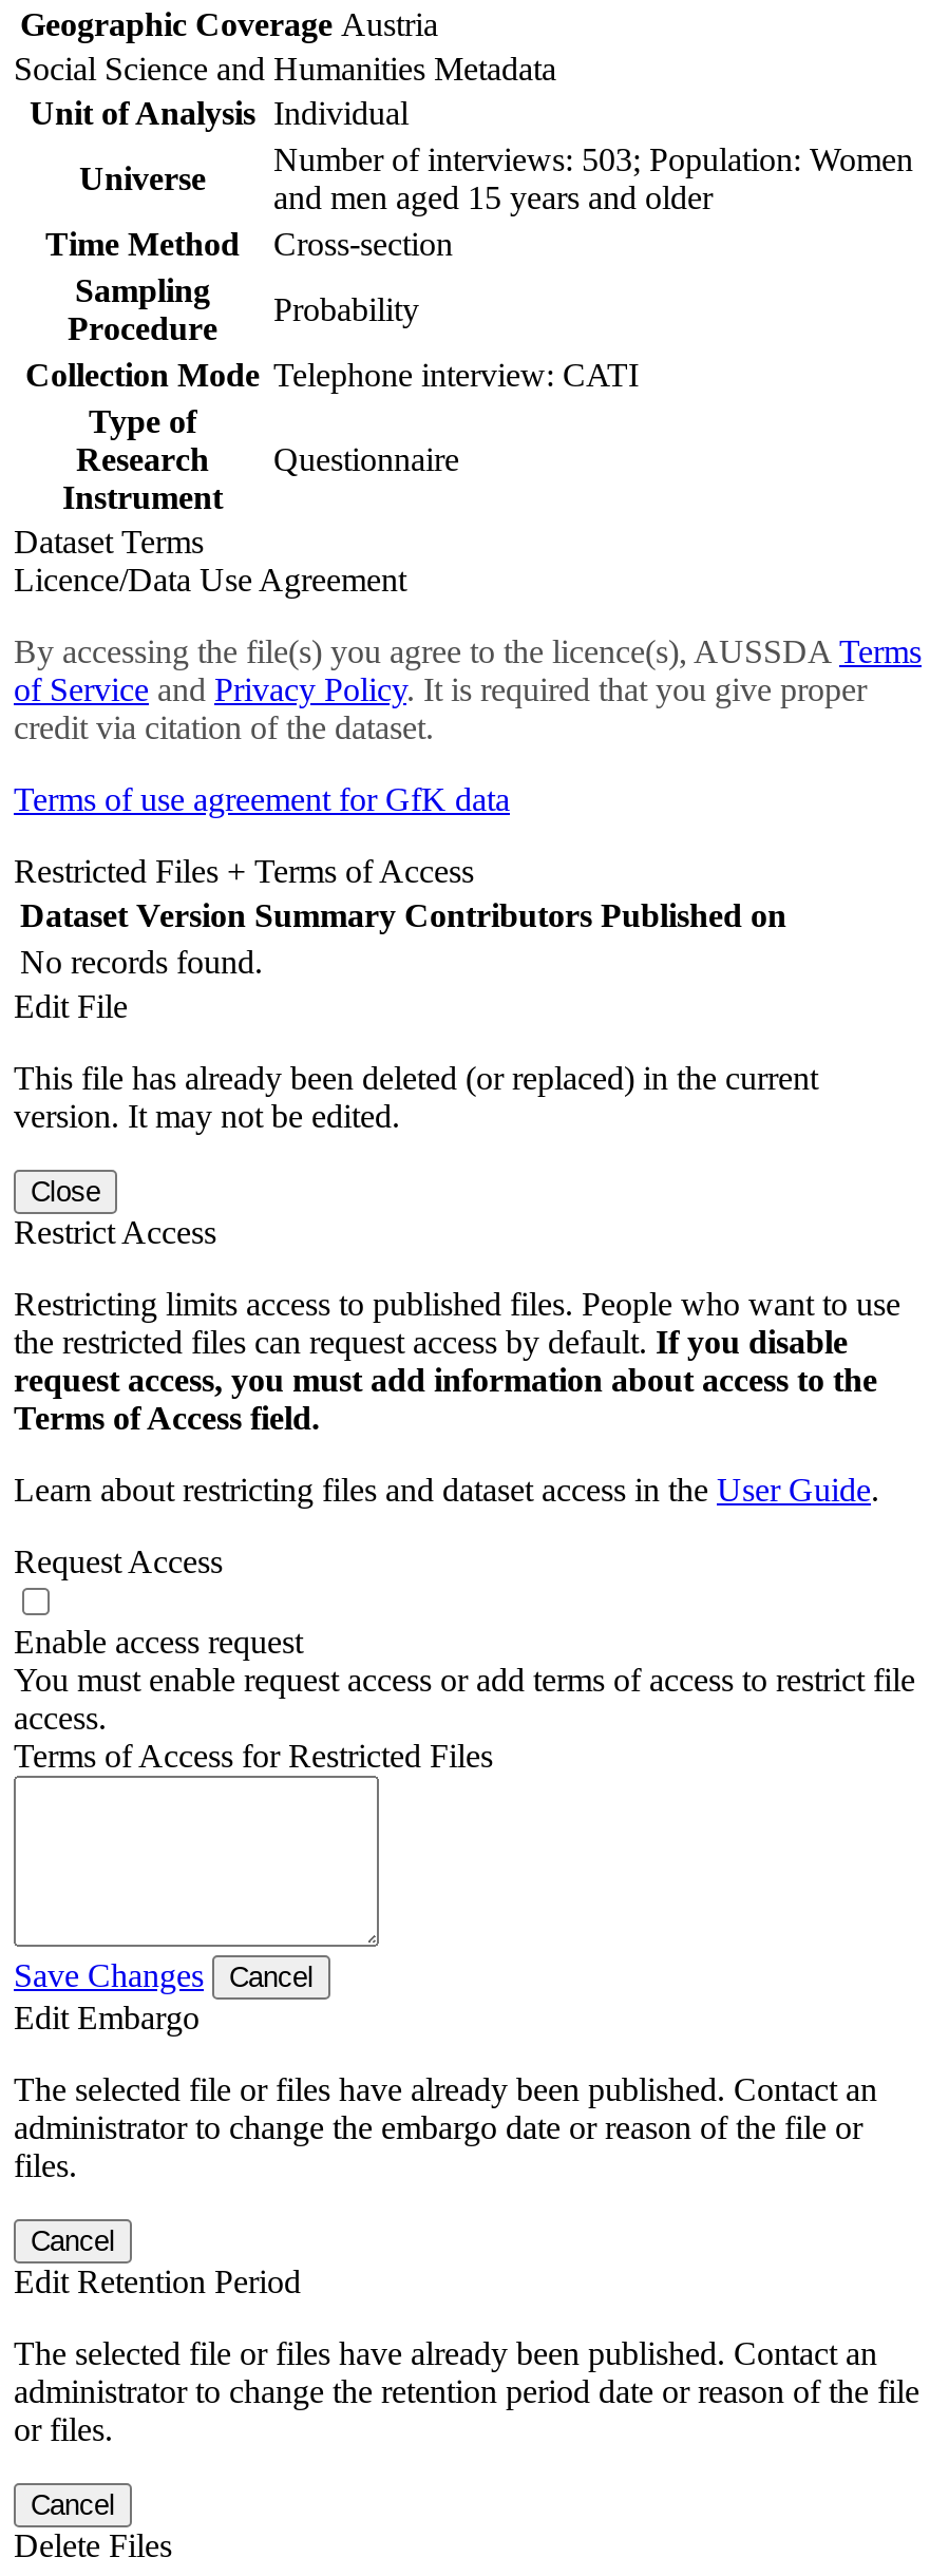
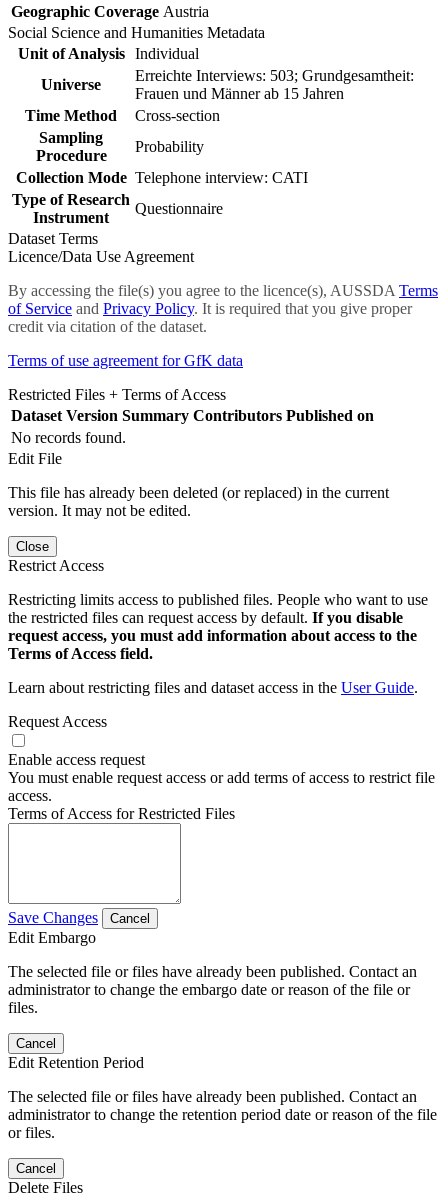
- Number of interviews: 503; Population: Women
- and men aged 15 years and older
+ Erreichte Interviews: 503; Grundgesamtheit:
+ Frauen und Männer ab 15 Jahren
